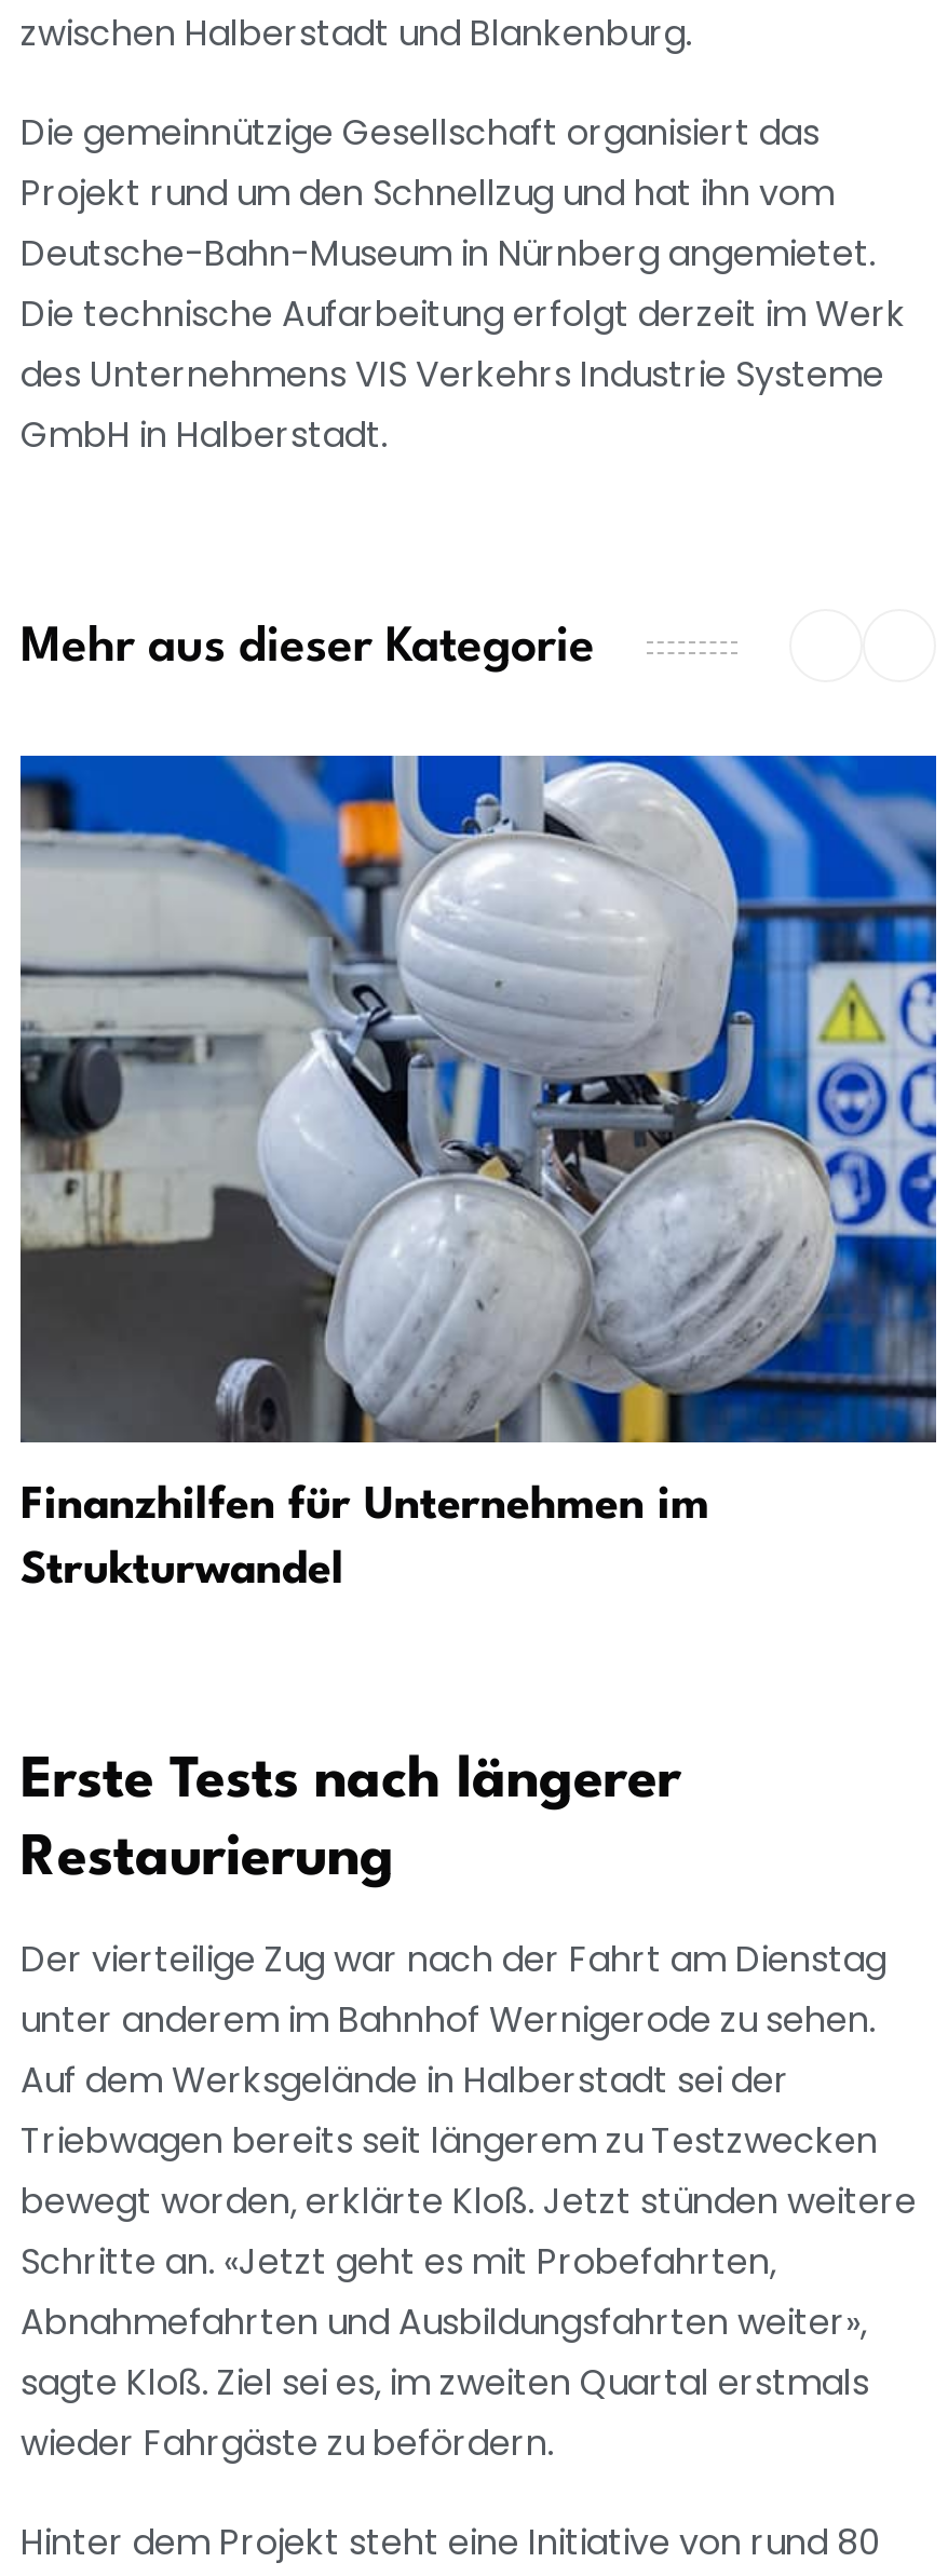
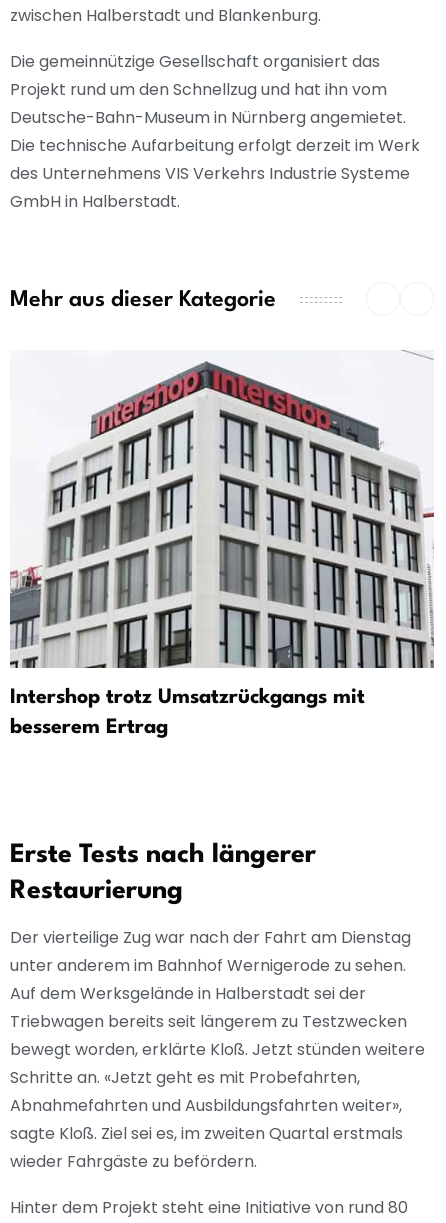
- [image]
- Finanzhilfen für Unternehmen im
+ [image]
+ Intershop trotz Umsatzrückgangs mit

- Strukturwandel
+ besserem Ertrag
